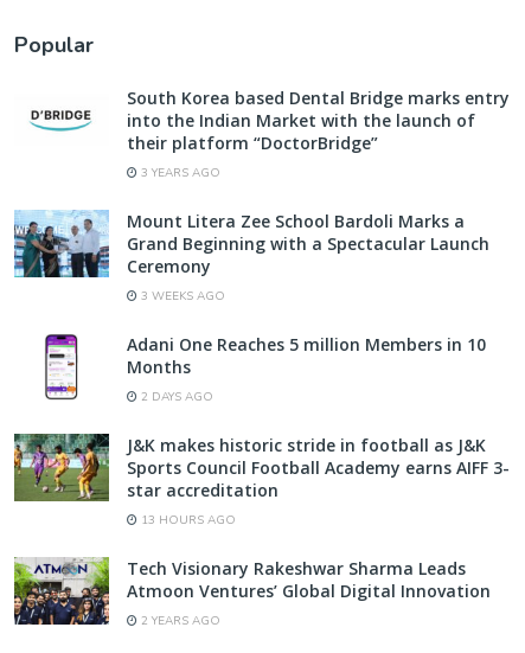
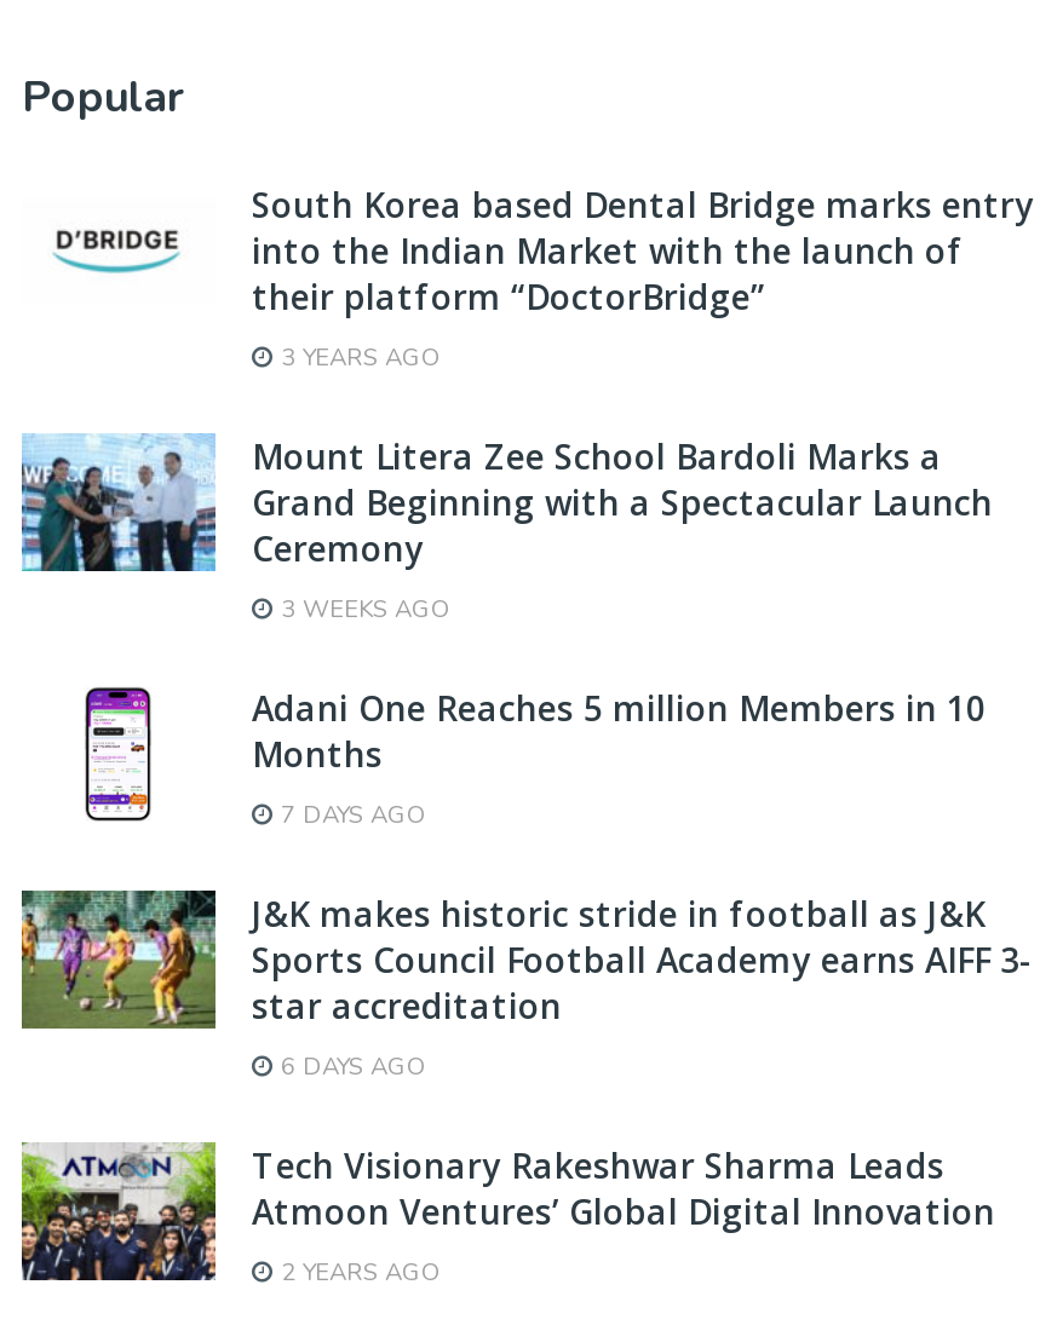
- 2 DAYS AGO
+ 7 DAYS AGO

- 13 HOURS AGO
+ 6 DAYS AGO
